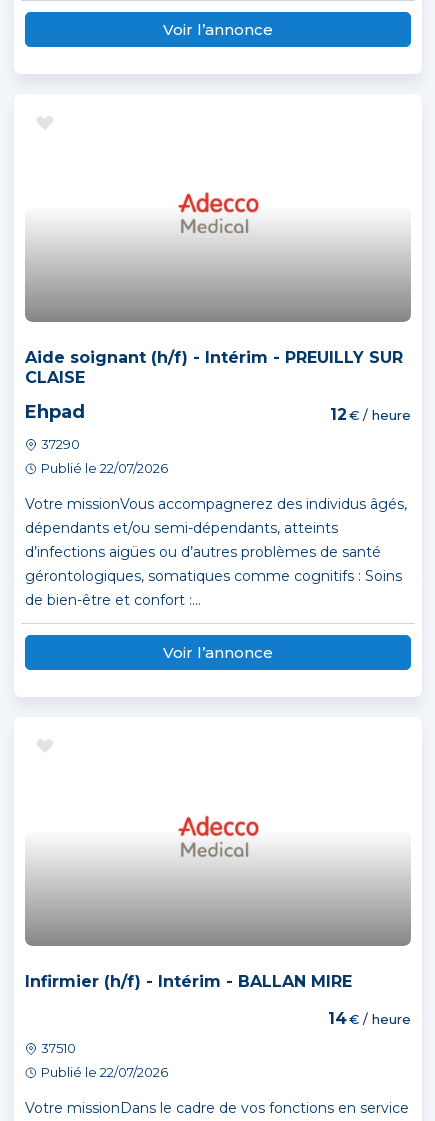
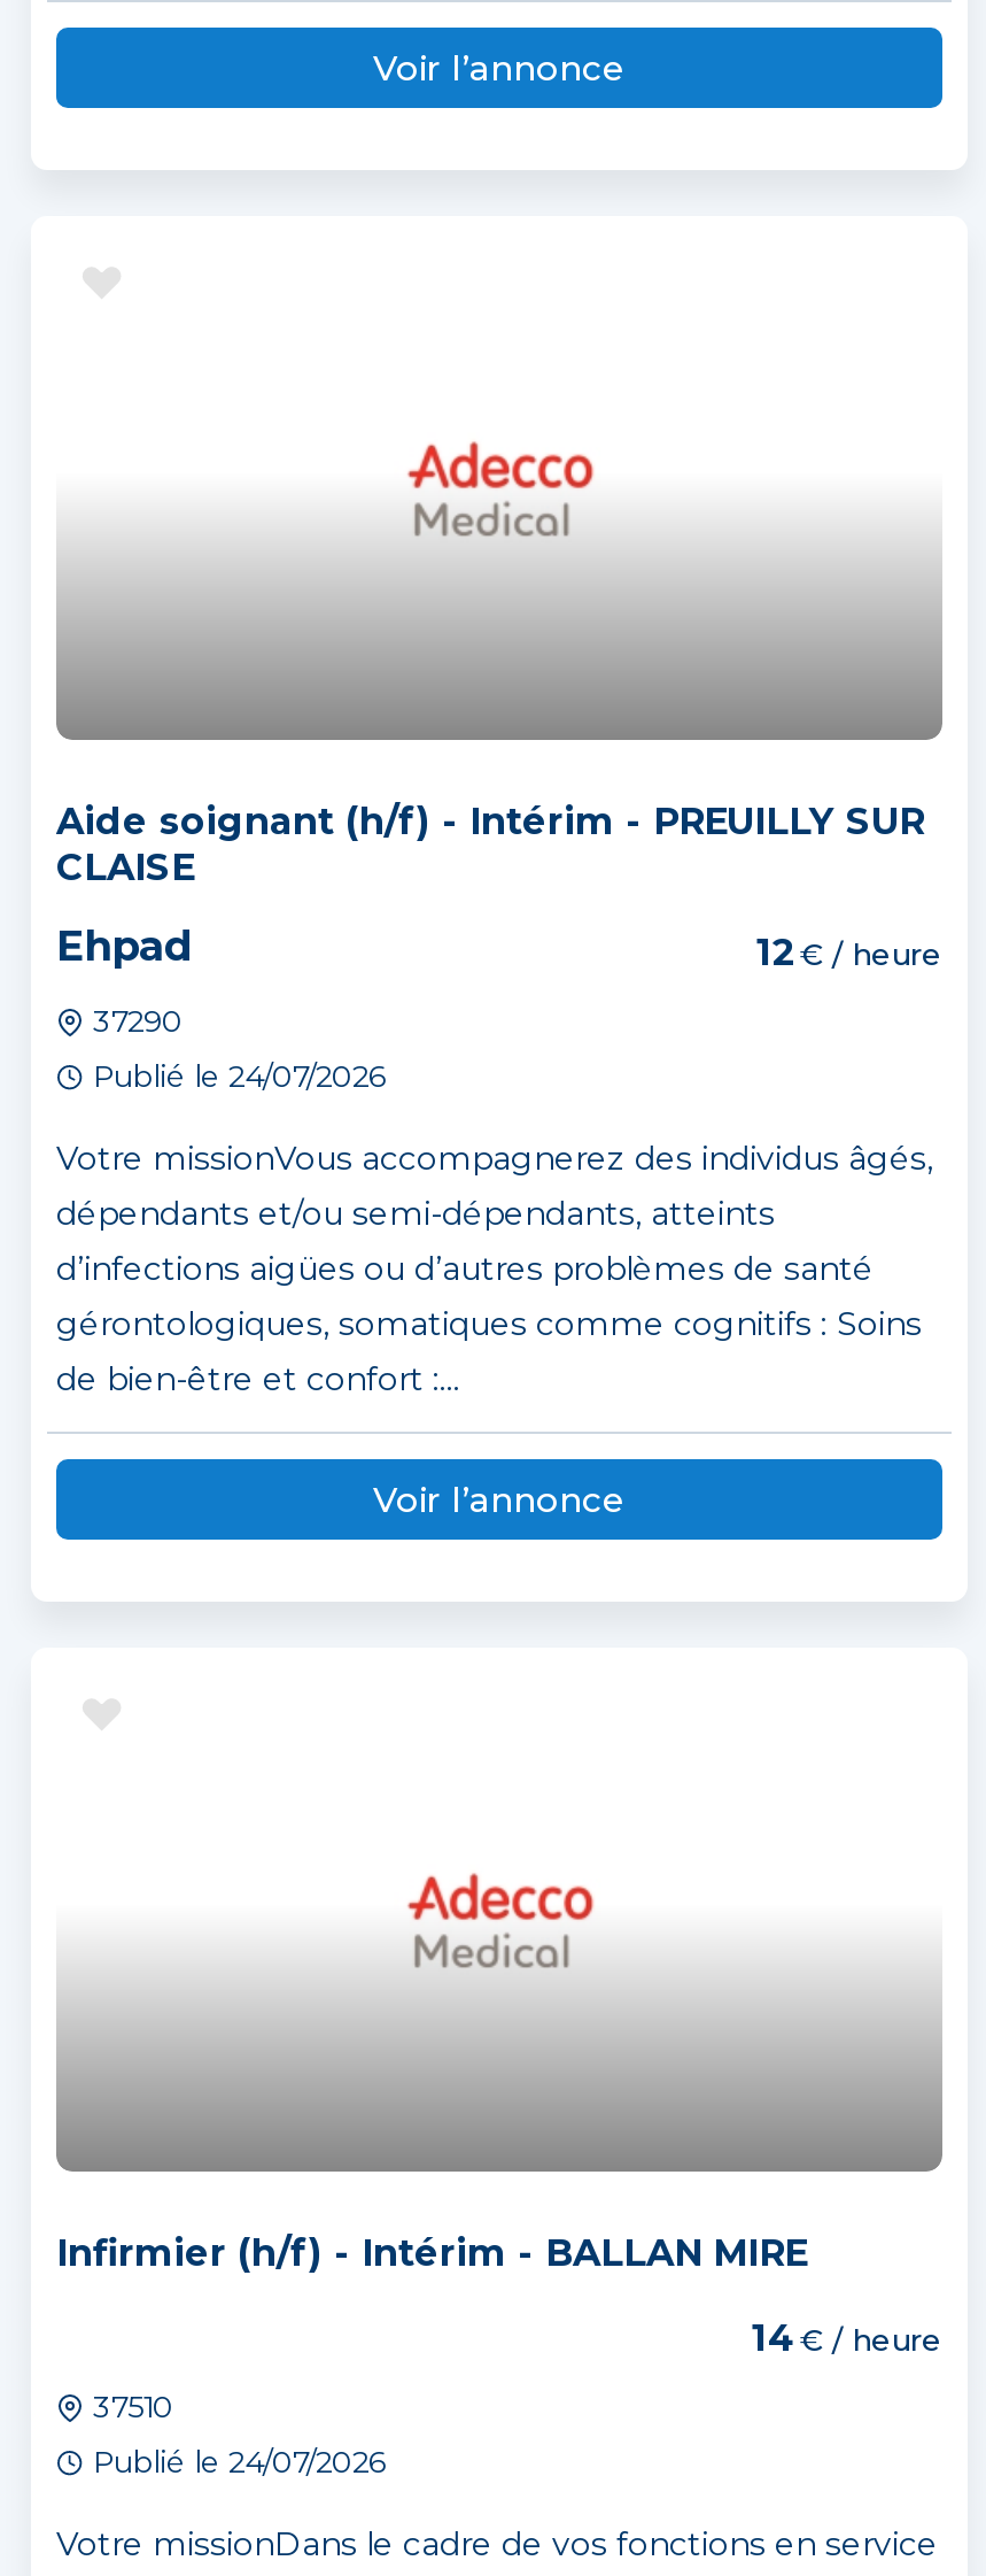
- Publié le 22/07/2026
+ Publié le 24/07/2026

- Publié le 22/07/2026
+ Publié le 24/07/2026
